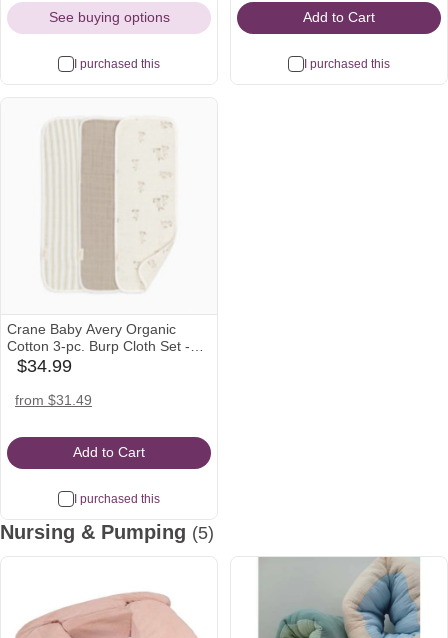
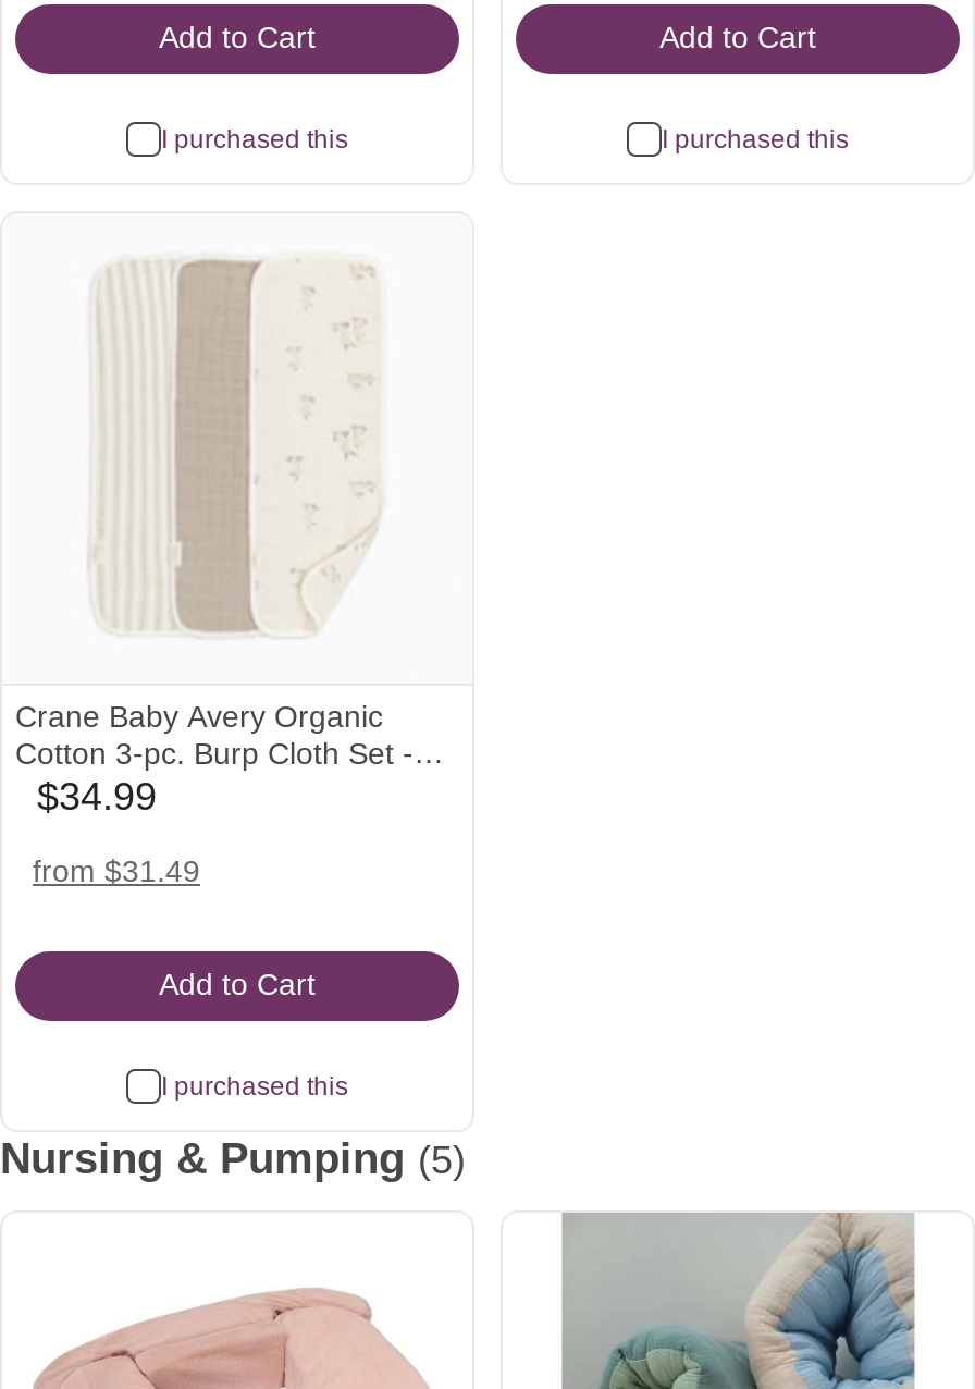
- See buying options
+ Add to Cart
